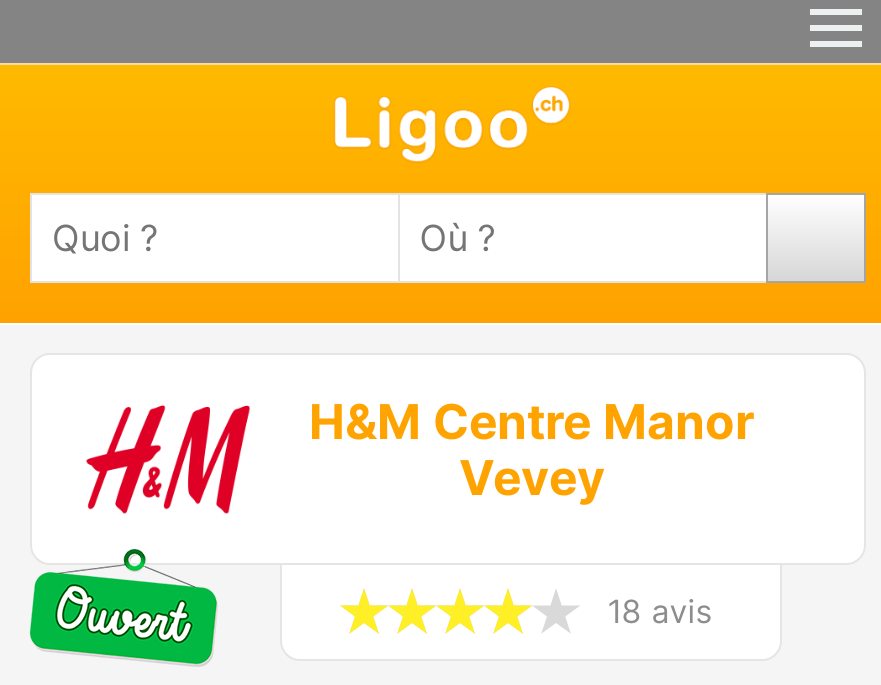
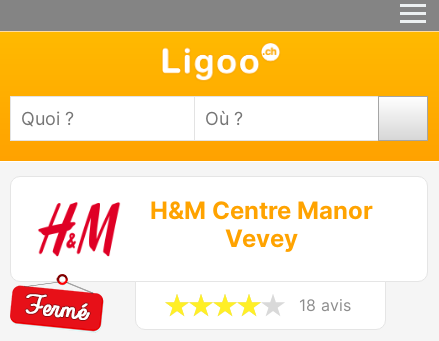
- [image]
+ [image]
